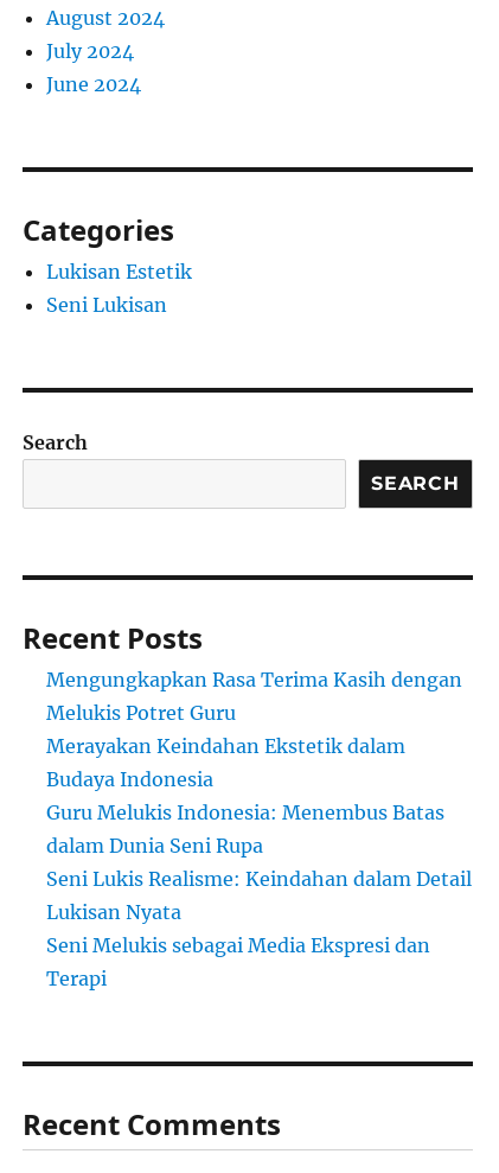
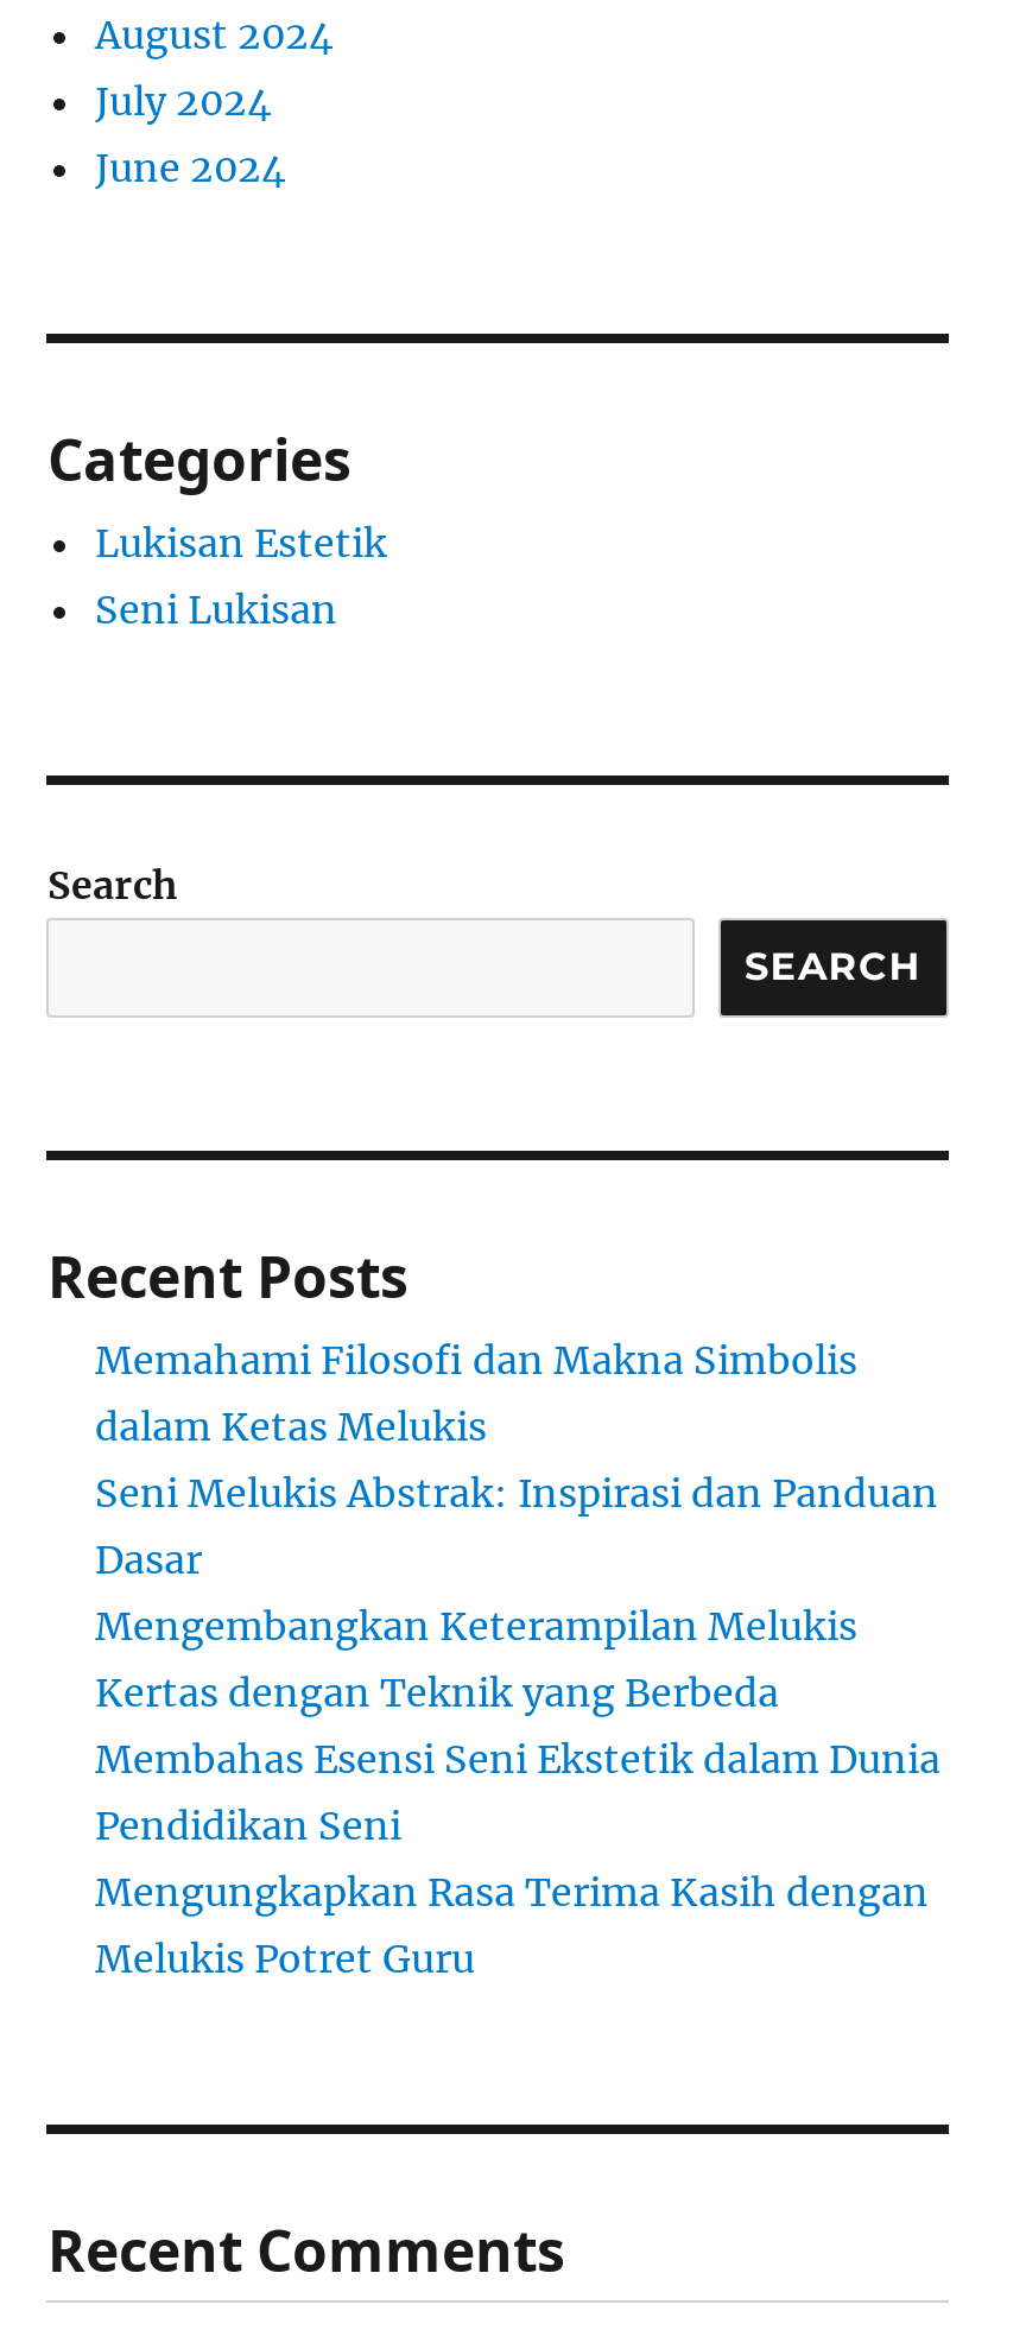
+ Memahami Filosofi dan Makna Simbolis
+ dalam Ketas Melukis
+ Seni Melukis Abstrak: Inspirasi dan Panduan
+ Dasar
+ Mengembangkan Keterampilan Melukis
+ Kertas dengan Teknik yang Berbeda
+ Membahas Esensi Seni Ekstetik dalam Dunia
+ Pendidikan Seni

moved down: Mengungkapkan Rasa Terima Kasih dengan | Melukis Potret Guru

- Merayakan Keindahan Ekstetik dalam
- Budaya Indonesia
- Guru Melukis Indonesia: Menembus Batas
- dalam Dunia Seni Rupa
- Seni Lukis Realisme: Keindahan dalam Detail
- Lukisan Nyata
- Seni Melukis sebagai Media Ekspresi dan
- Terapi
